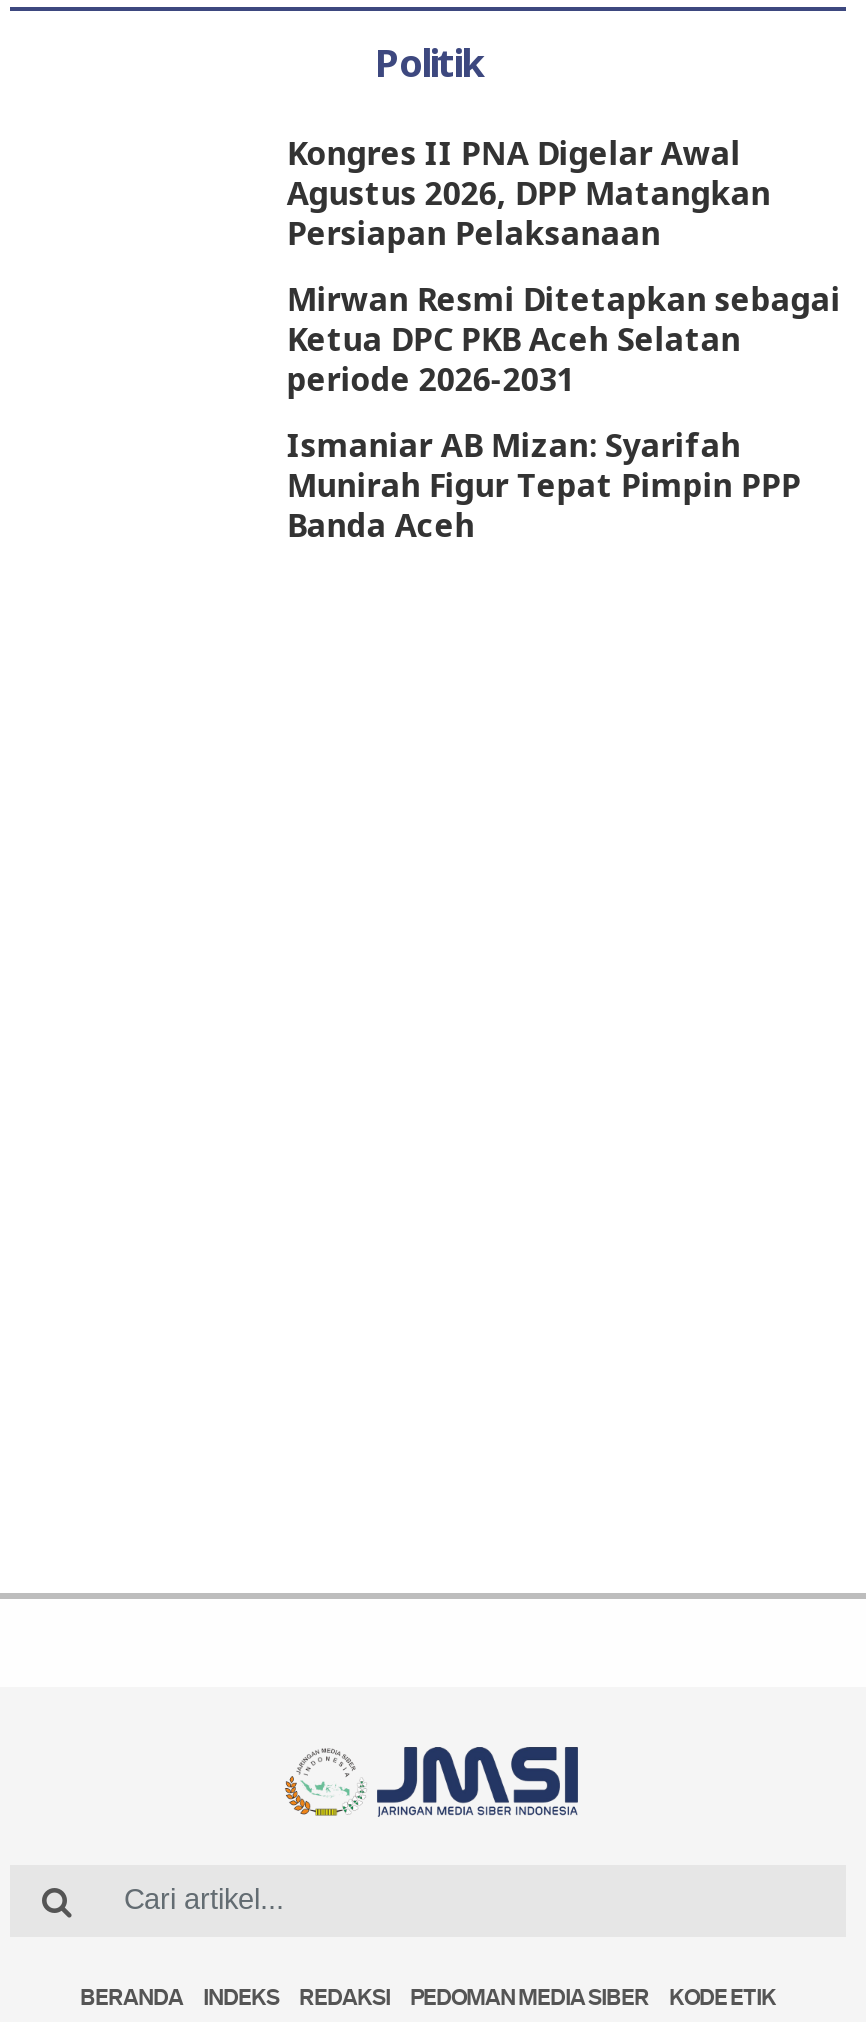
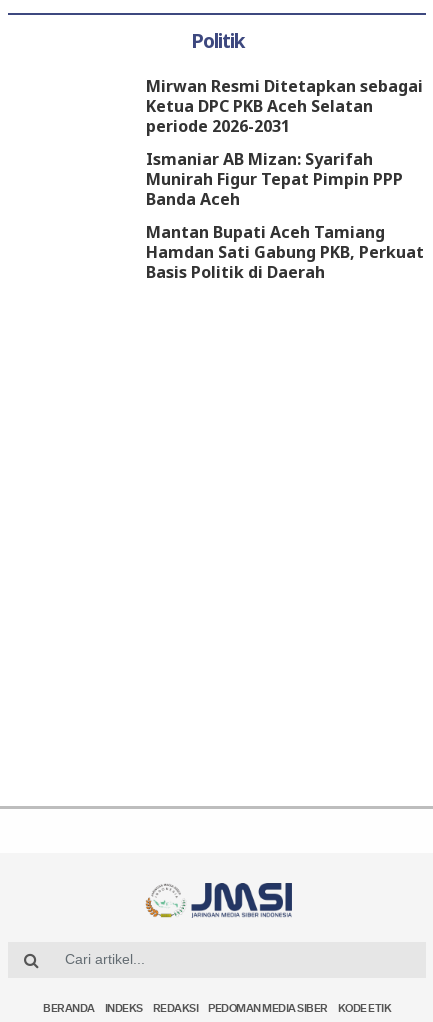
- Kongres II PNA Digelar Awal
- Agustus 2026, DPP Matangkan
- Persiapan Pelaksanaan

moved up: Mirwan Resmi Ditetapkan sebagai | Ketua DPC PKB Aceh Selatan | periode 2026-2031 | Ismaniar AB Mizan: Syarifah | Munirah Figur Tepat Pimpin PPP | Banda Aceh

+ Mantan Bupati Aceh Tamiang
+ Hamdan Sati Gabung PKB, Perkuat
+ Basis Politik di Daerah
